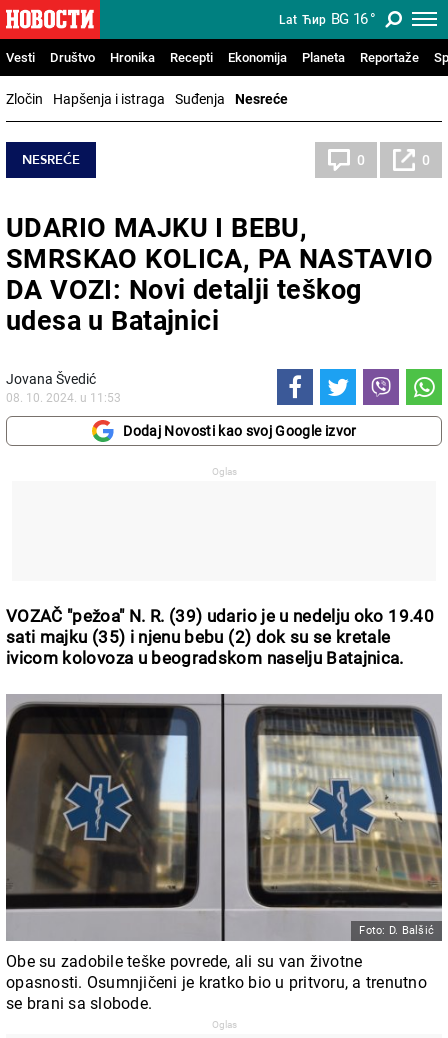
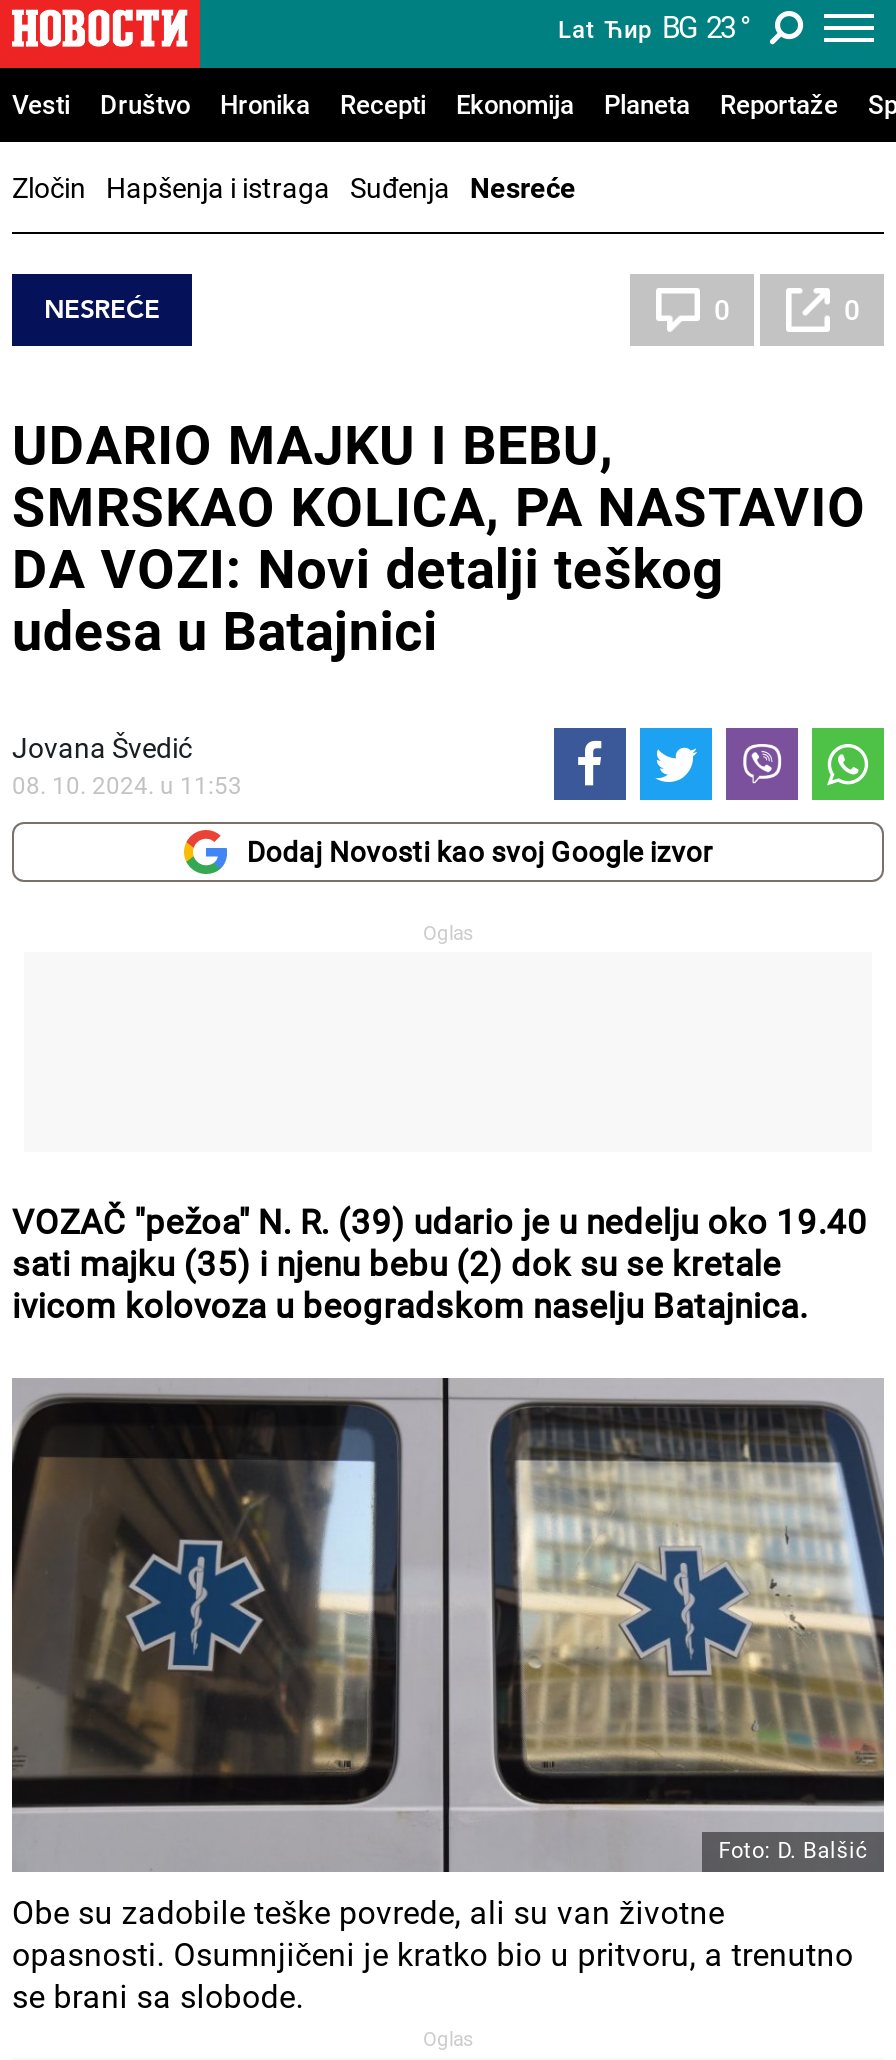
- Lat Ћир BG 16 °
+ Lat Ћир BG 23 °
